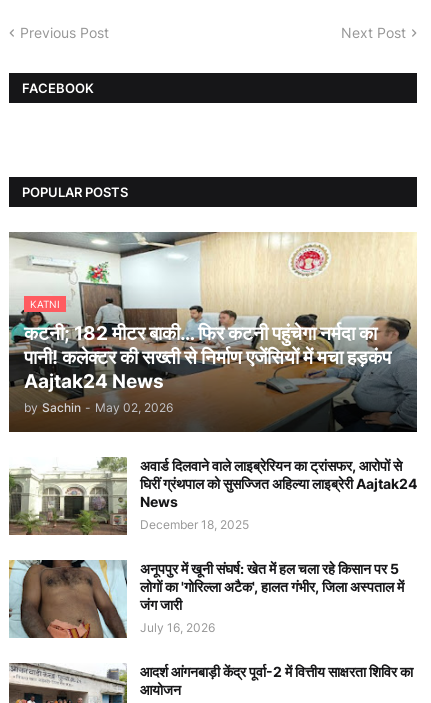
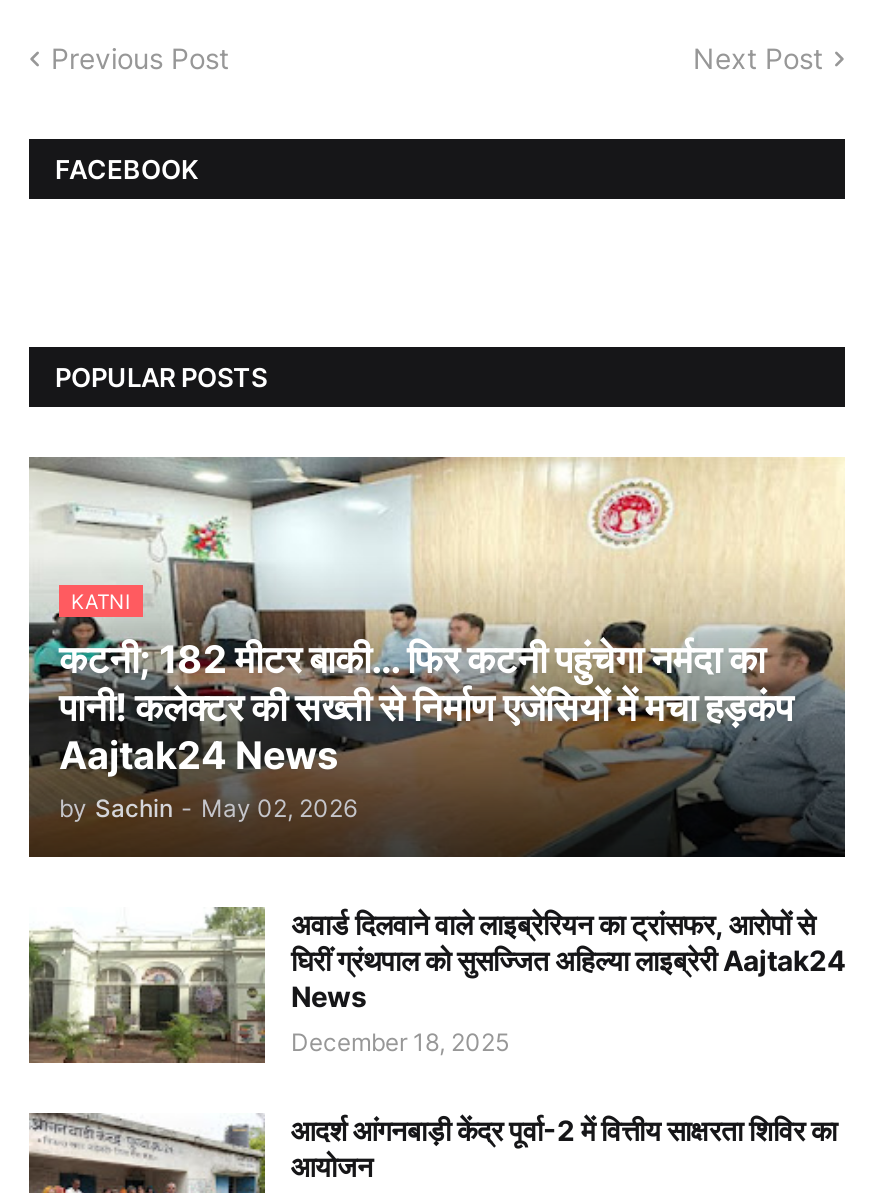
- [image]
- अनूपपुर में खूनी संघर्ष: खेत में हल चला रहे किसान पर 5
- लोगों का 'गोरिल्ला अटैक', हालत गंभीर, जिला अस्पताल में
- जंग जारी
- July 16, 2026
